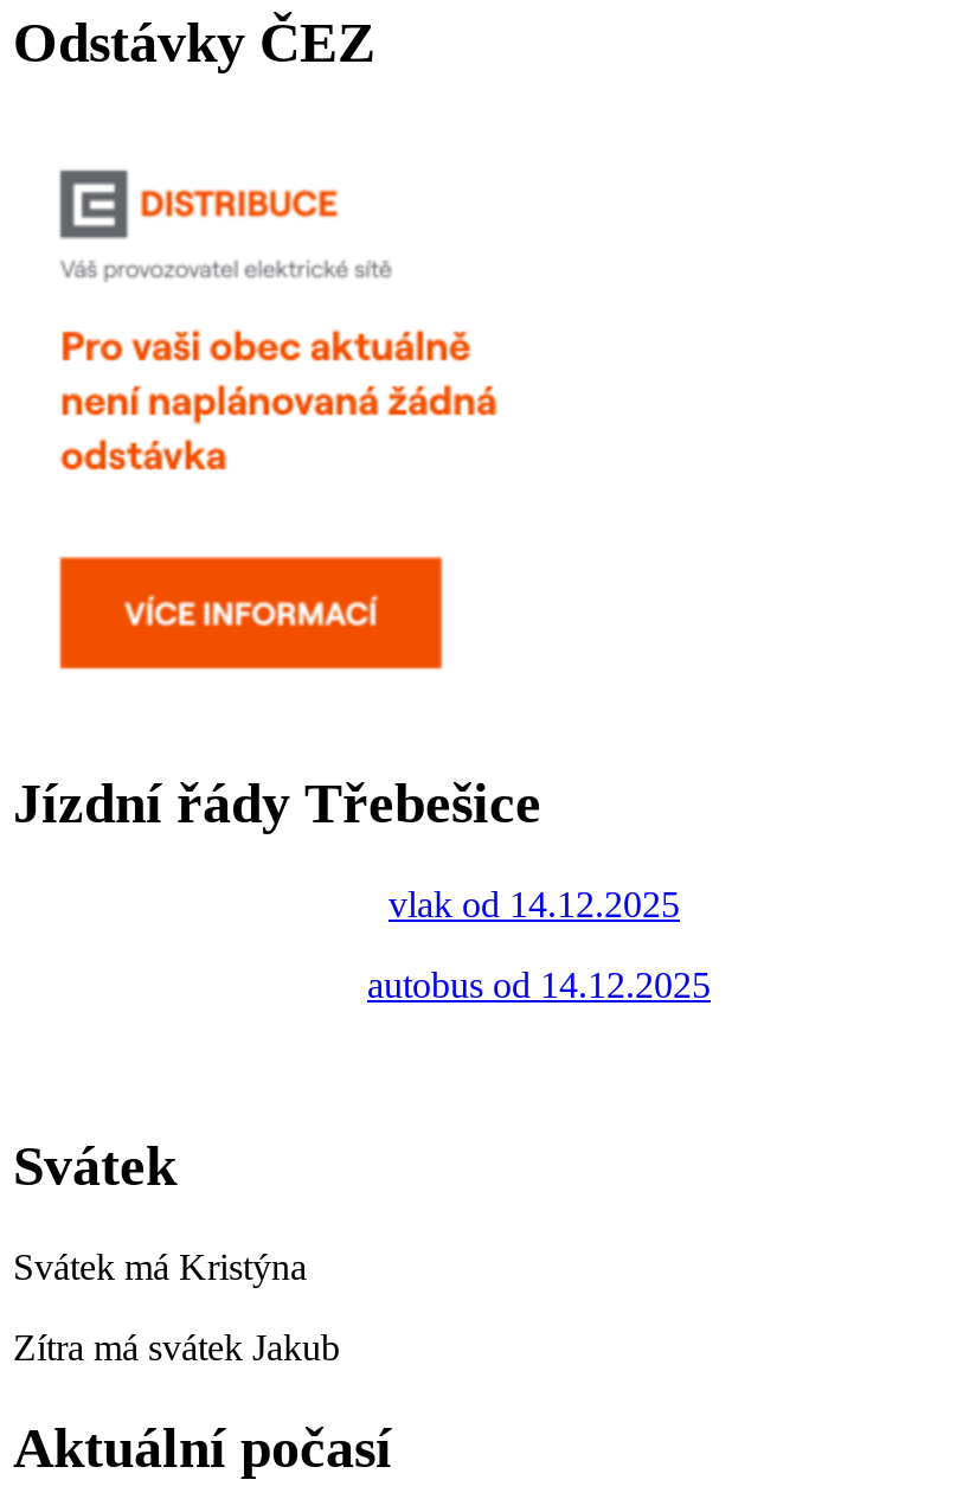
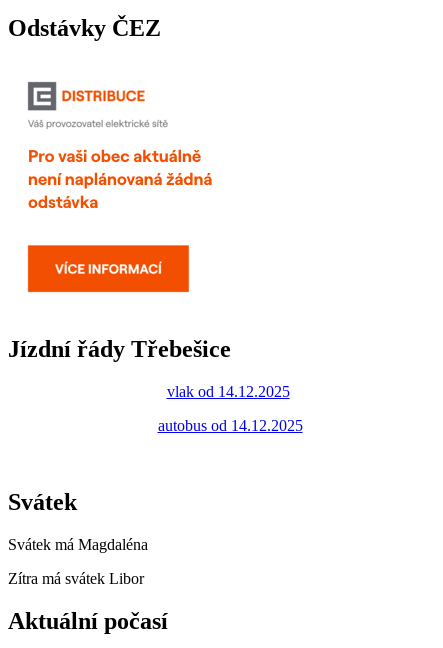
- Svátek má Kristýna
+ Svátek má Magdaléna

- Zítra má svátek Jakub
+ Zítra má svátek Libor
